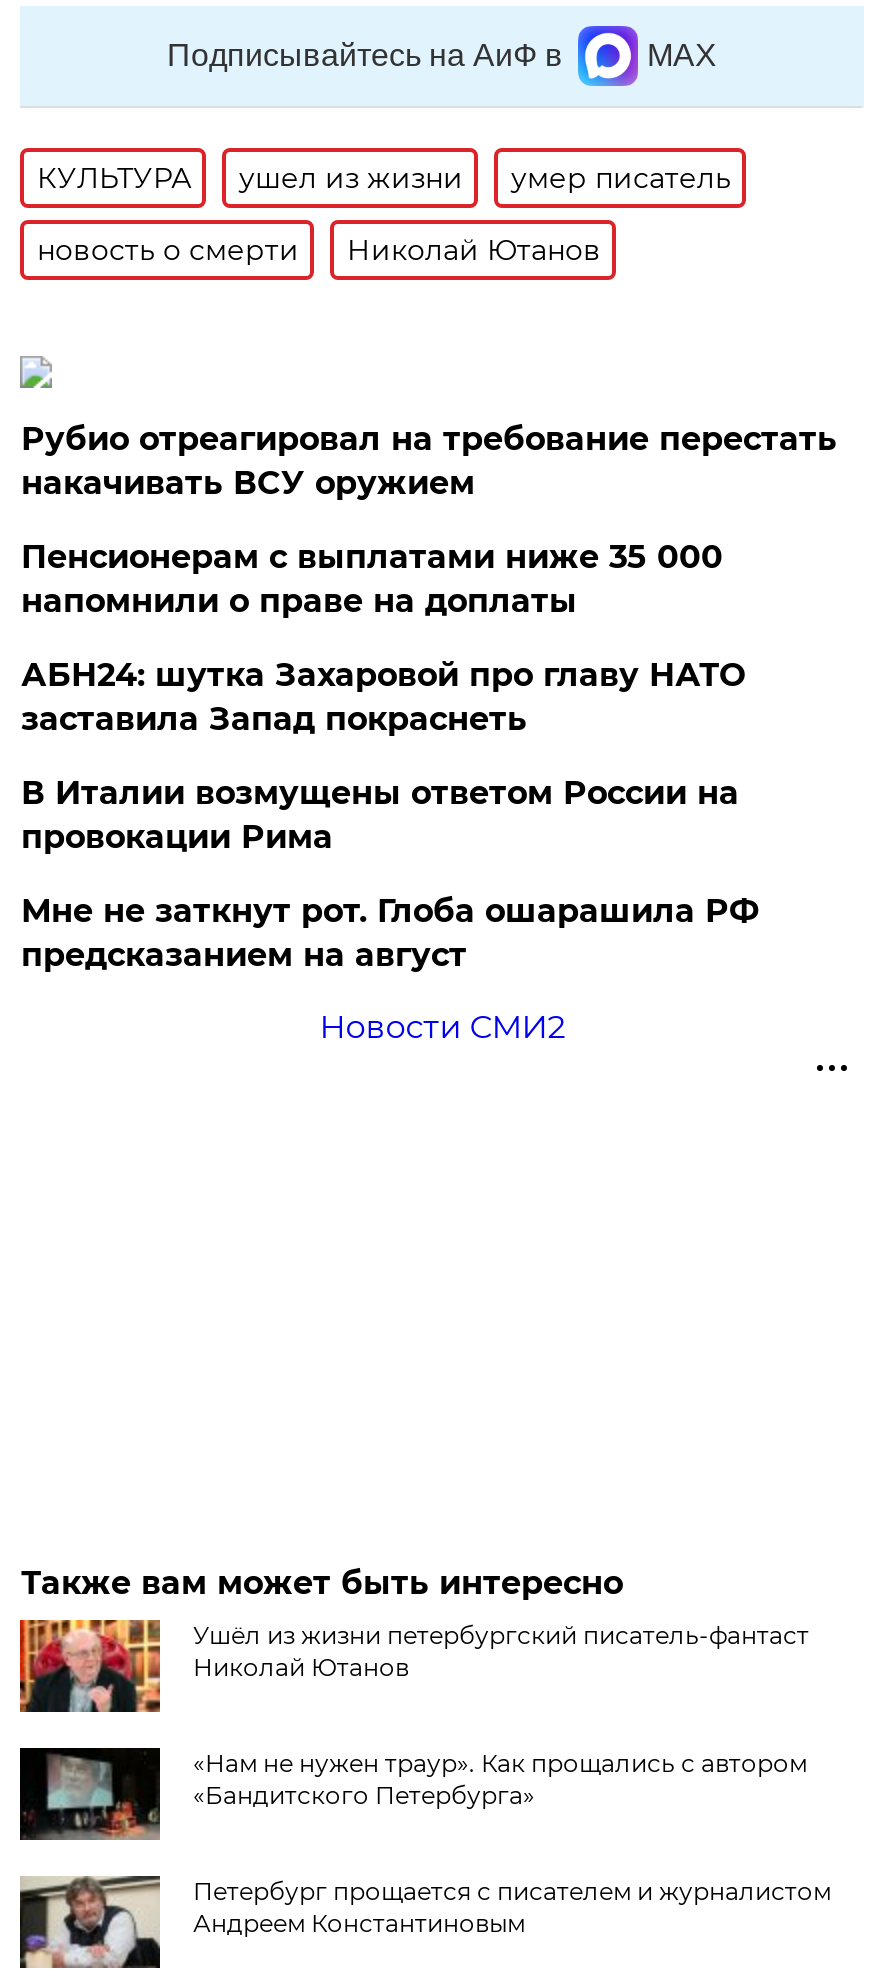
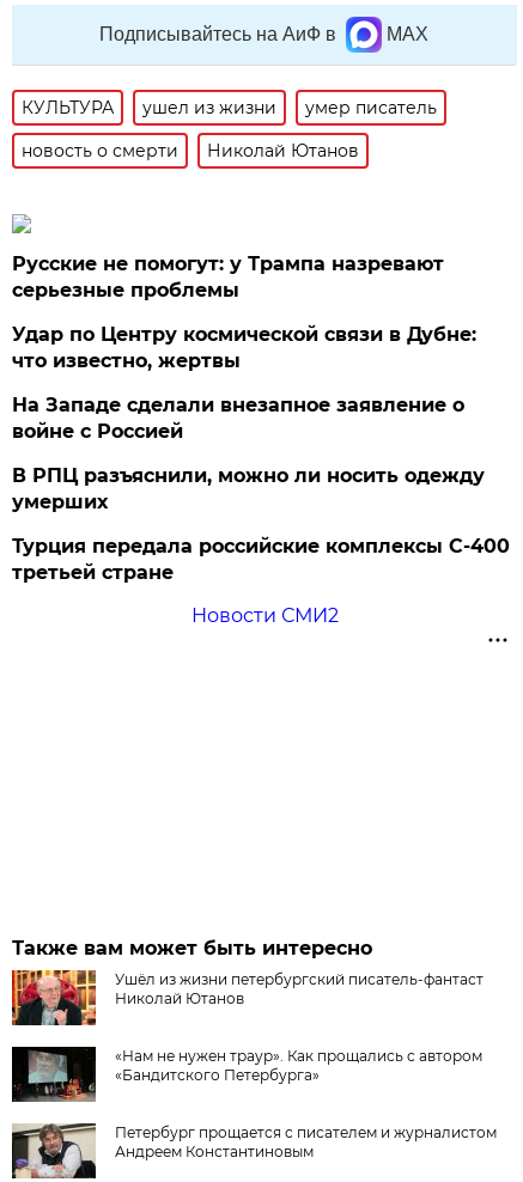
- Рубио отреагировал на требование перестать
- накачивать ВСУ оружием
+ Русские не помогут: у Трампа назревают
+ серьезные проблемы

- Пенсионерам с выплатами ниже 35 000
- напомнили о праве на доплаты
+ Удар по Центру космической связи в Дубне:
+ что известно, жертвы

- АБН24: шутка Захаровой про главу НАТО
- заставила Запад покраснеть
+ На Западе сделали внезапное заявление о
+ войне с Россией

- В Италии возмущены ответом России на
- провокации Рима
+ В РПЦ разъяснили, можно ли носить одежду
+ умерших

- Мне не заткнут рот. Глоба ошарашила РФ
- предсказанием на август
+ Турция передала российские комплексы С-400
+ третьей стране
